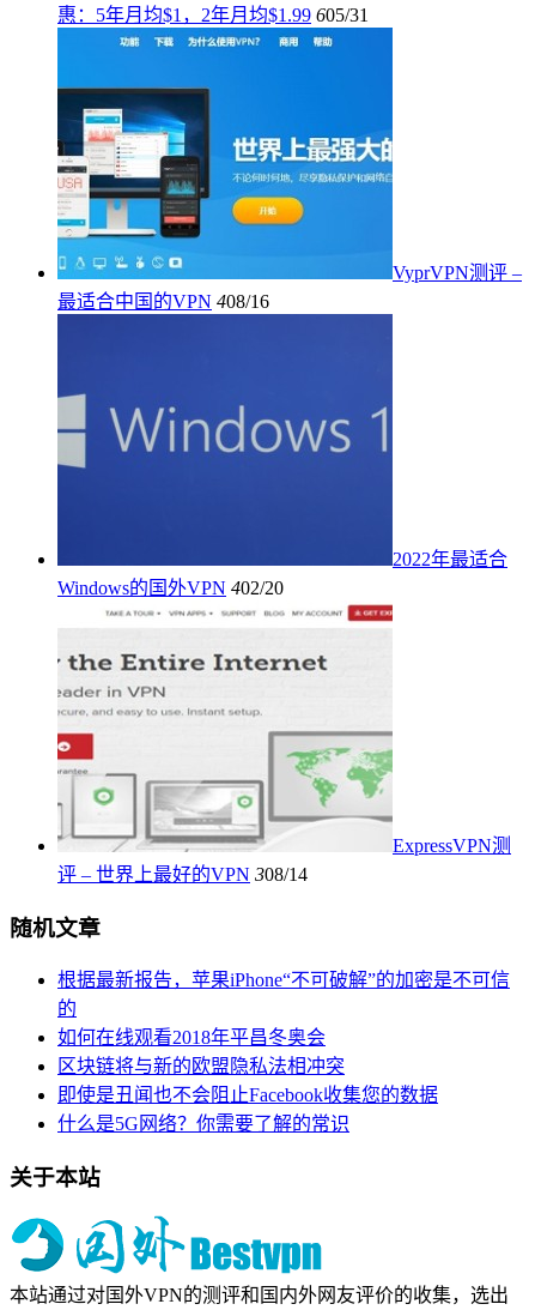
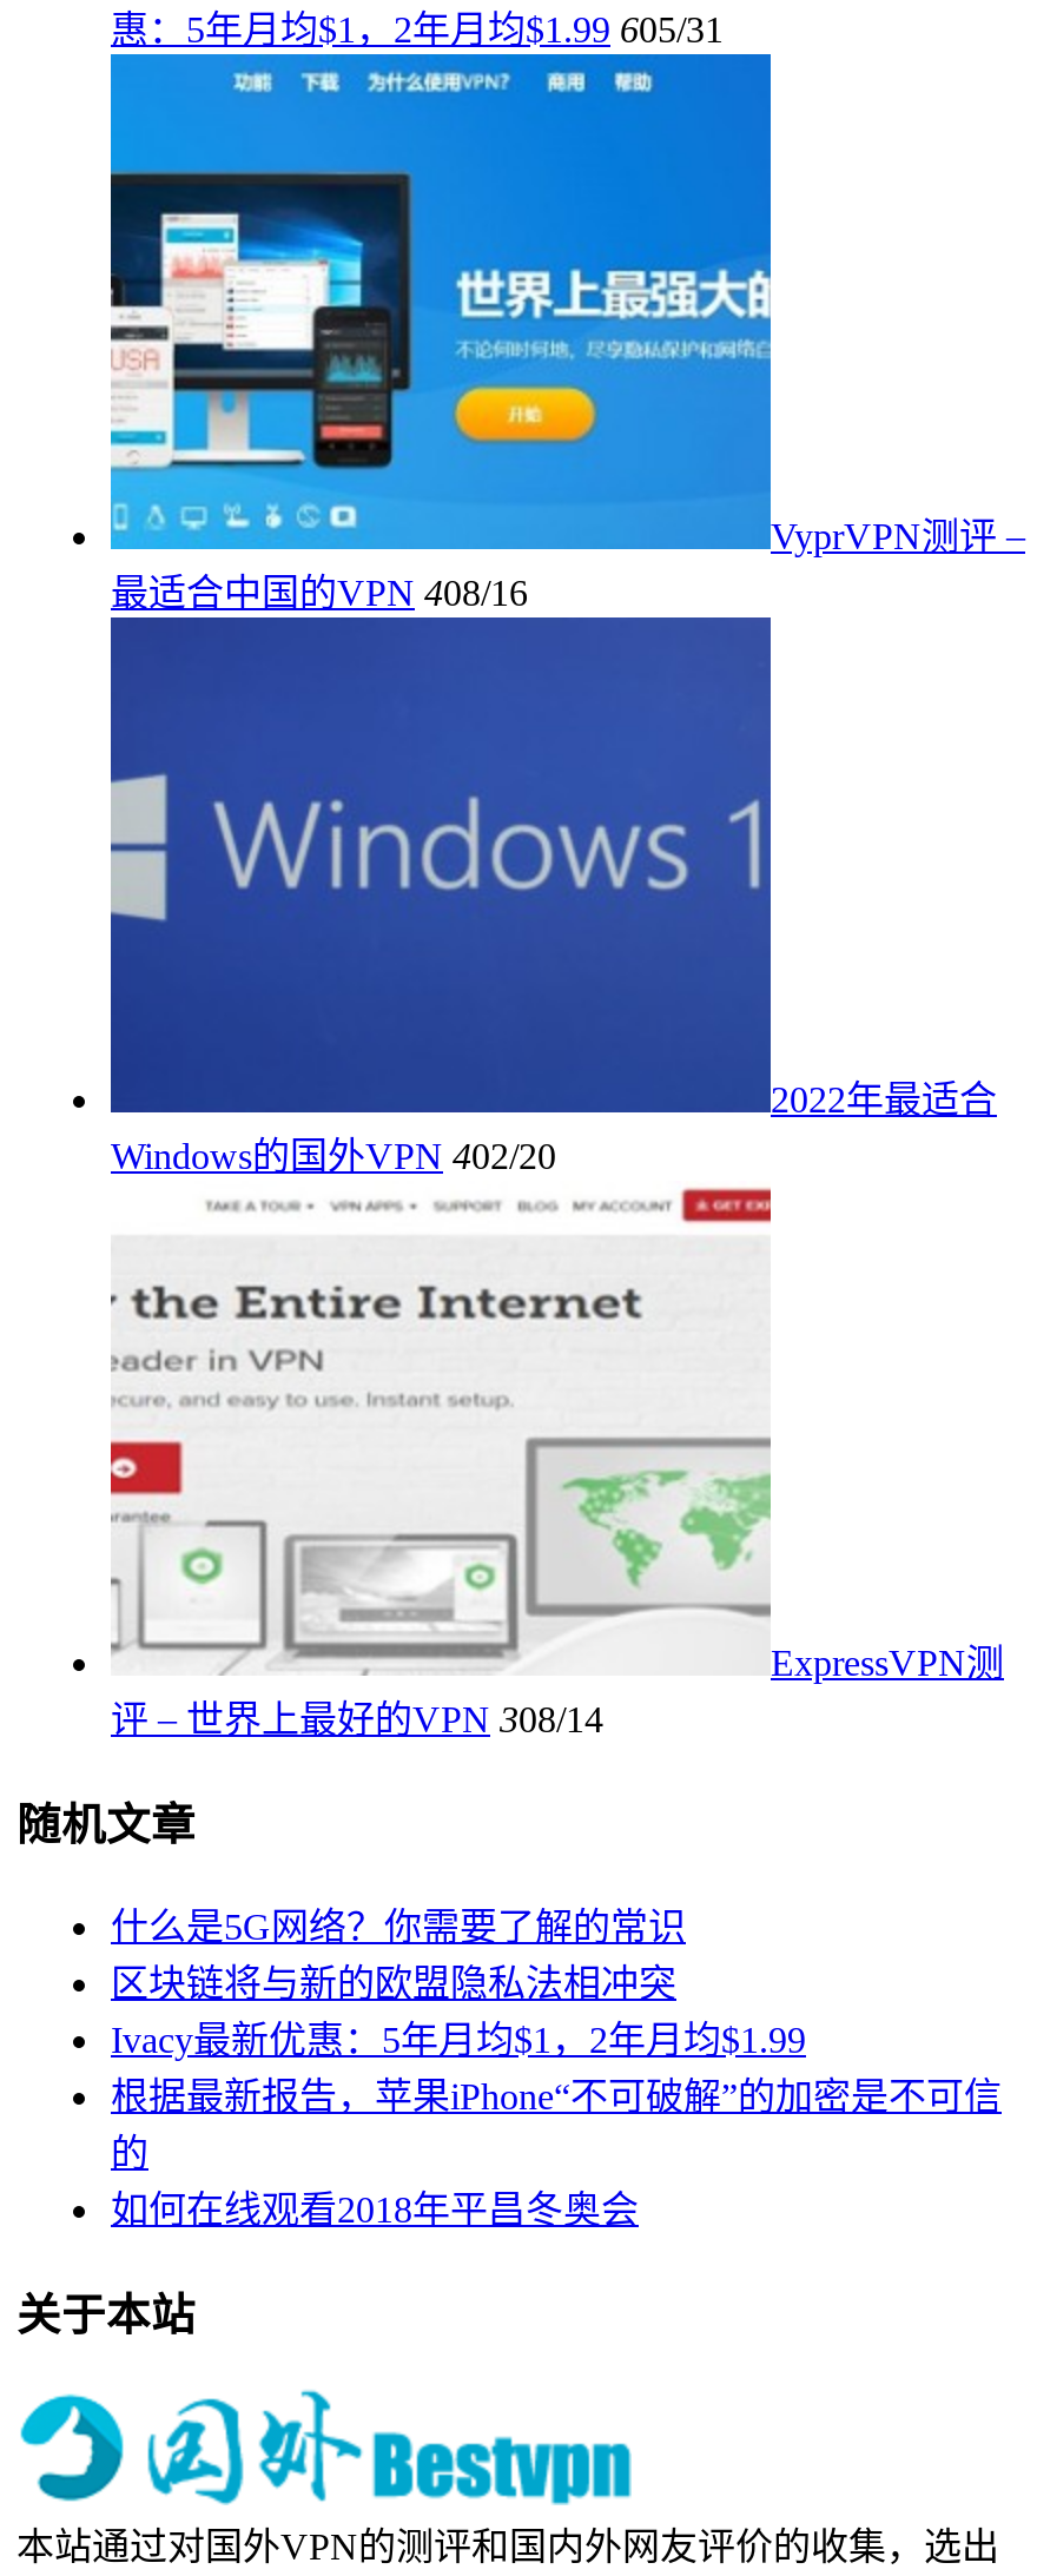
+ Ivacy最新优惠：5年月均$1，2年月均$1.99

moved down: 根据最新报告，苹果iPhone“不可破解”的加密是不可信 | 的 | 如何在线观看2018年平昌冬奥会

moved up: 区块链将与新的欧盟隐私法相冲突

- 即使是丑闻也不会阻止Facebook收集您的数据

moved up: 什么是5G网络？你需要了解的常识
